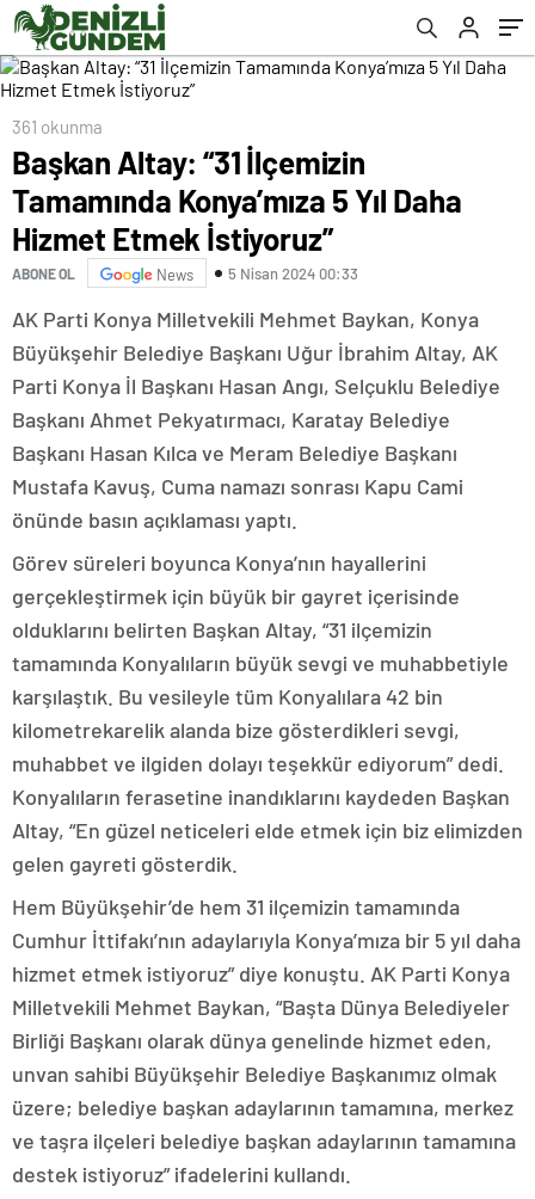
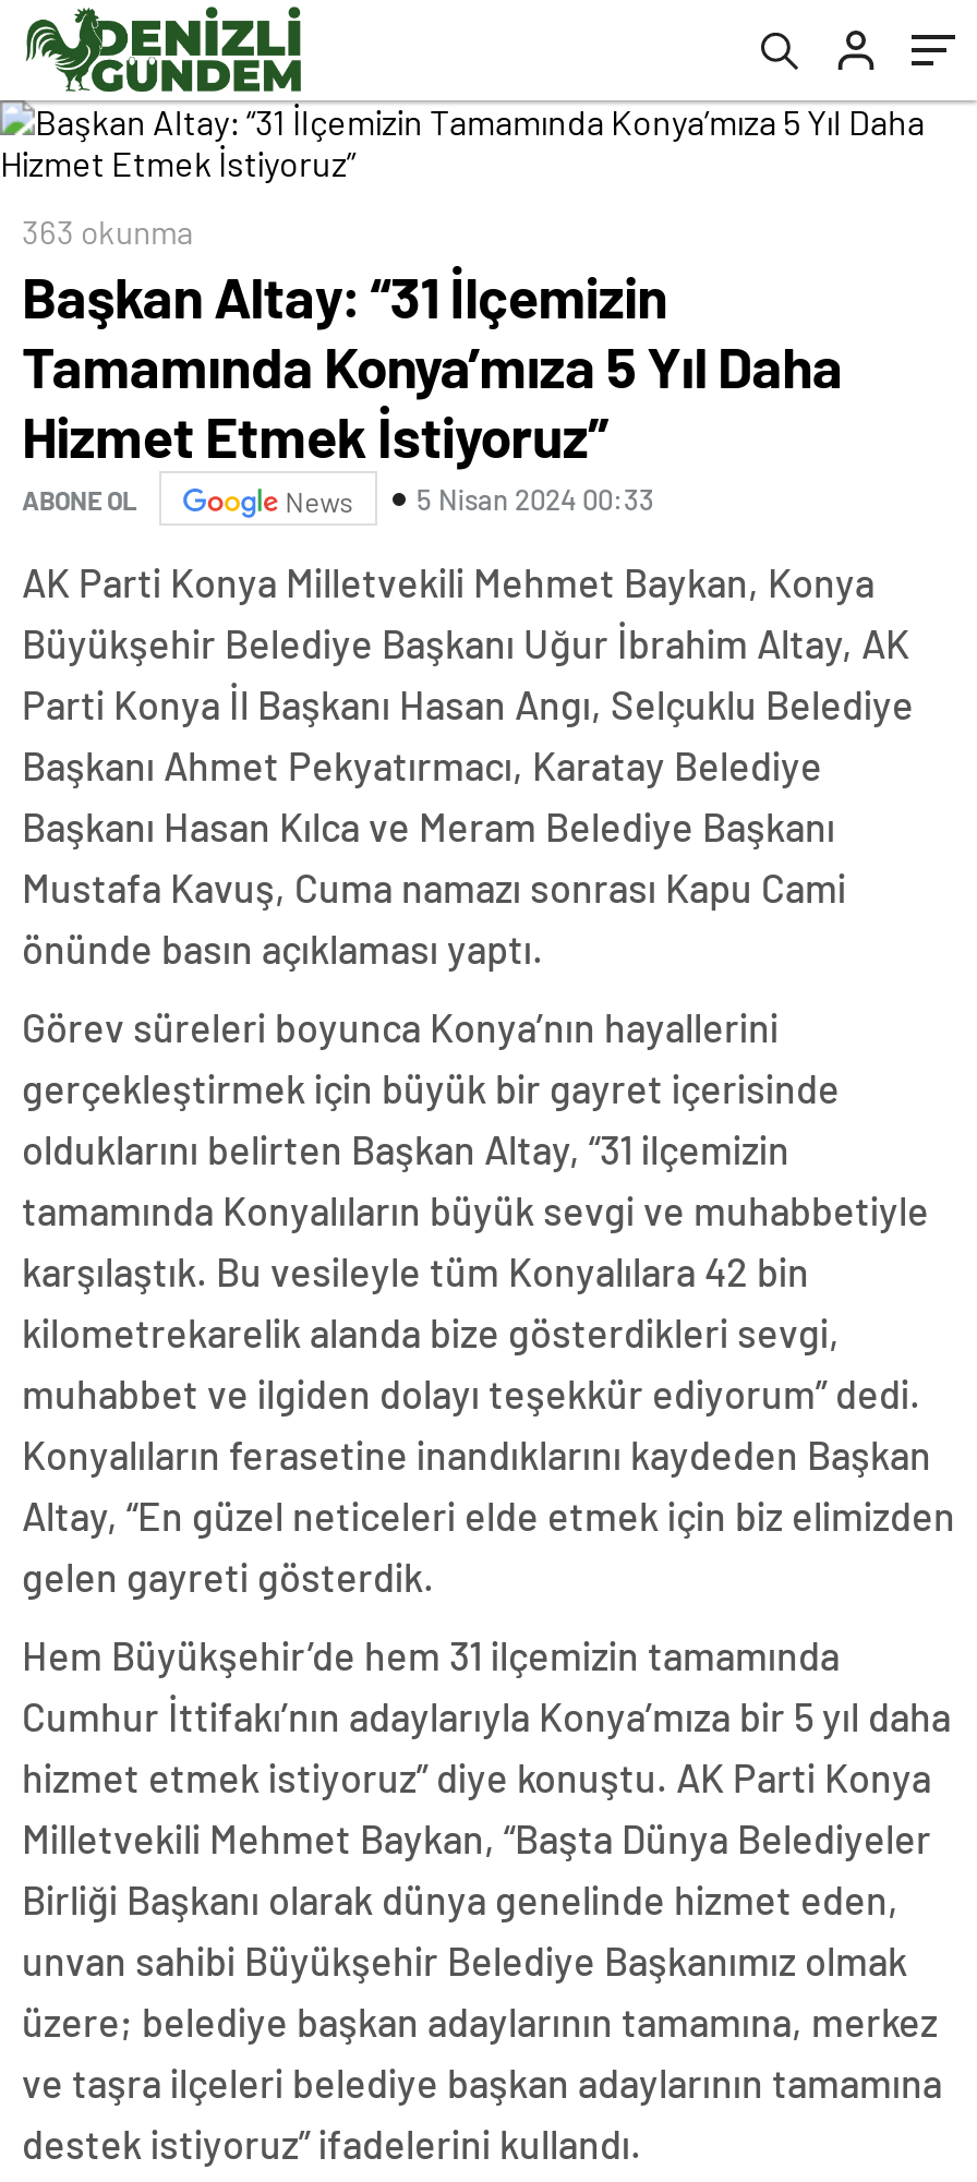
- 361 okunma
+ 363 okunma
